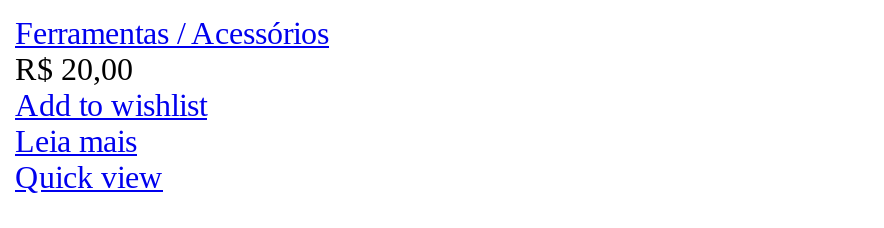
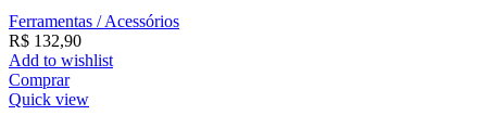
- R$20,00
+ R$132,90

- Leia mais
+ Comprar
